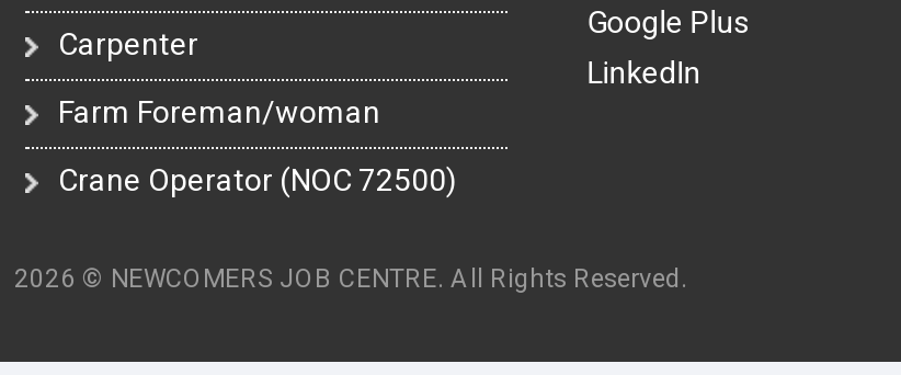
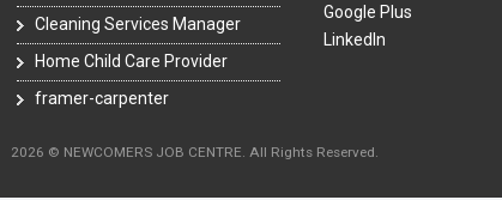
- Carpenter
+ Cleaning Services Manager

- Farm Foreman/woman
+ Home Child Care Provider

- Crane Operator (NOC 72500)
+ framer-carpenter
